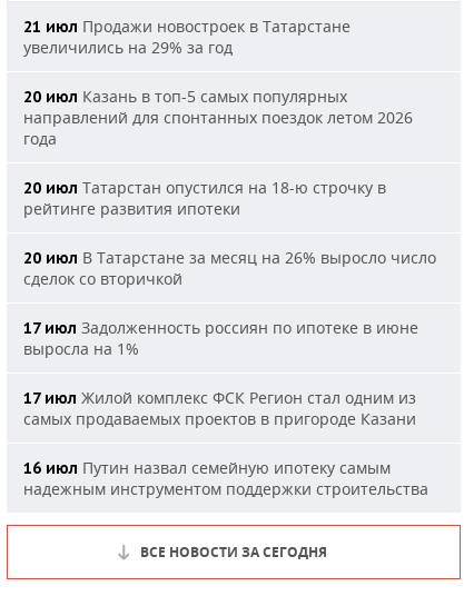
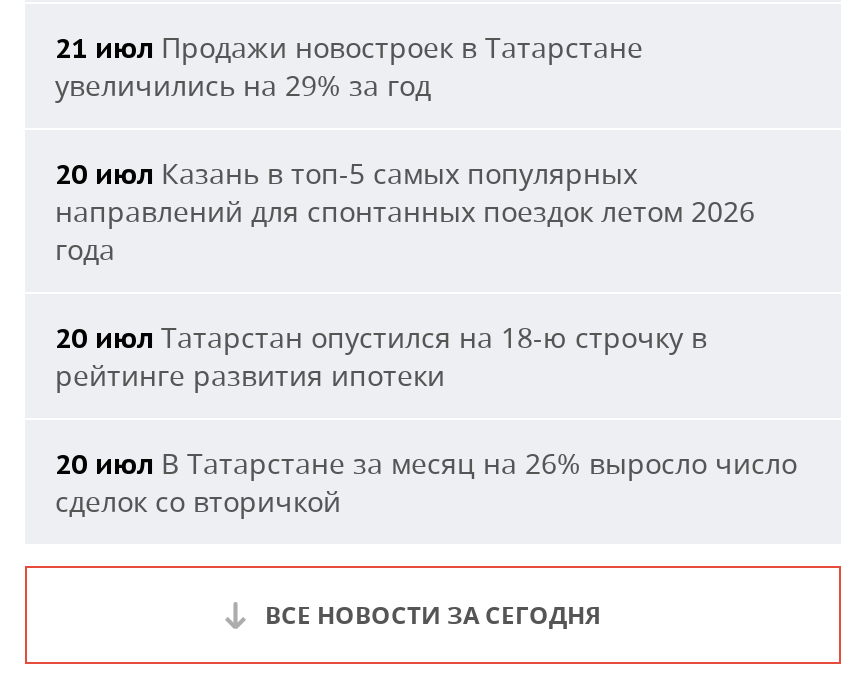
- 17 июл Задолженность россиян по ипотеке в июне
- выросла на 1%
- 17 июл Жилой комплекс ФСК Регион стал одним из
- самых продаваемых проектов в пригороде Казани
- 16 июл Путин назвал семейную ипотеку самым
- надежным инструментом поддержки строительства
